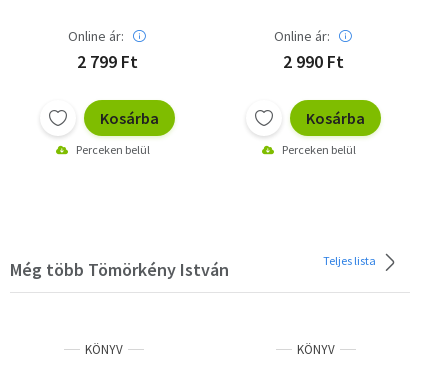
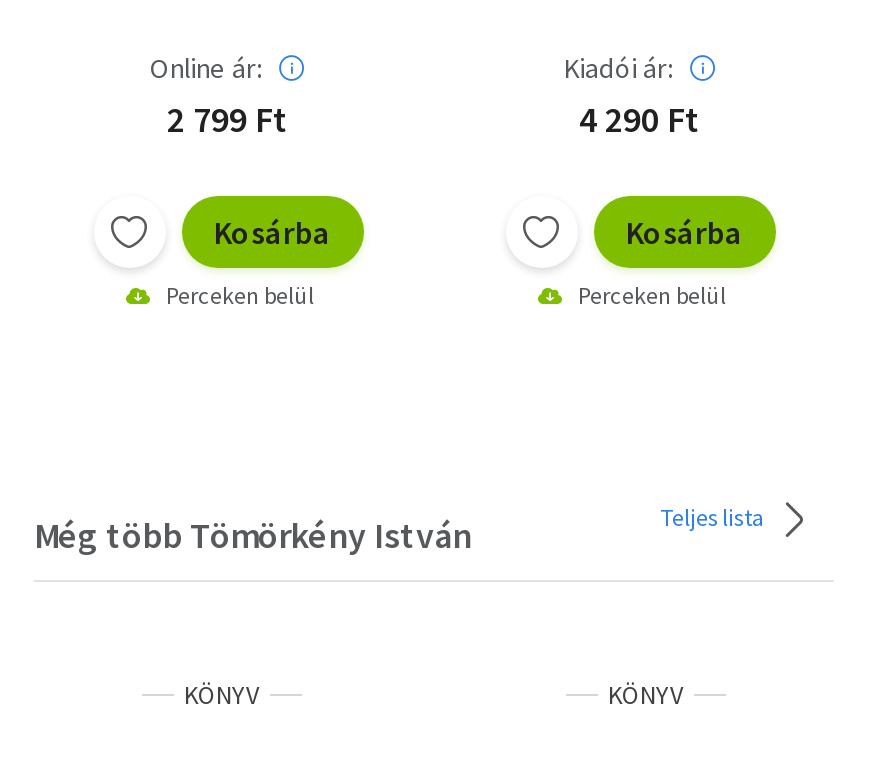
- Online ár:
- 2 990 Ft
+ Kiadói ár:
+ 4 290 Ft
